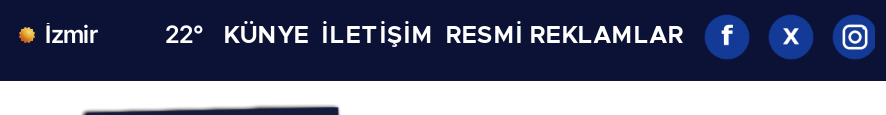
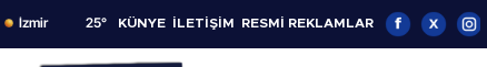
- 22° KÜNYE İLETİŞİM RESMİ REKLAMLAR
+ 25° KÜNYE İLETİŞİM RESMİ REKLAMLAR
